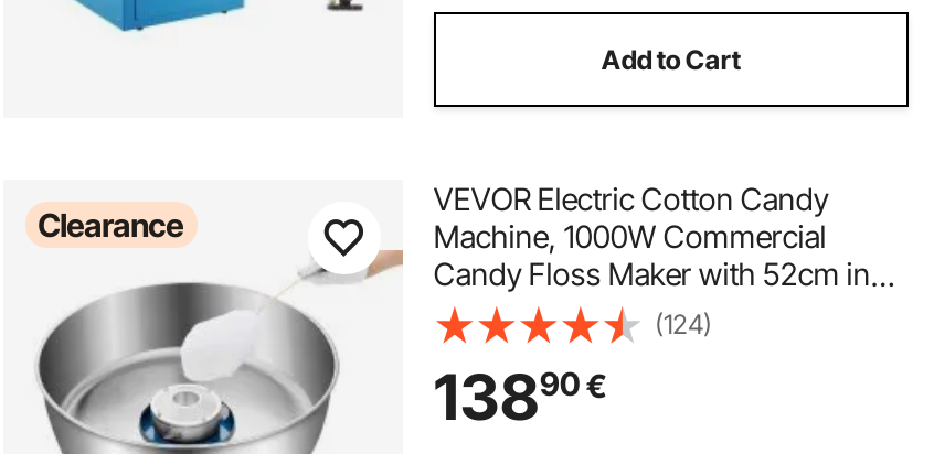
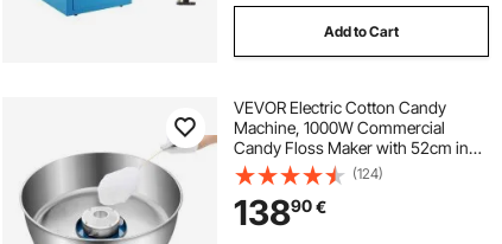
- Clearance
